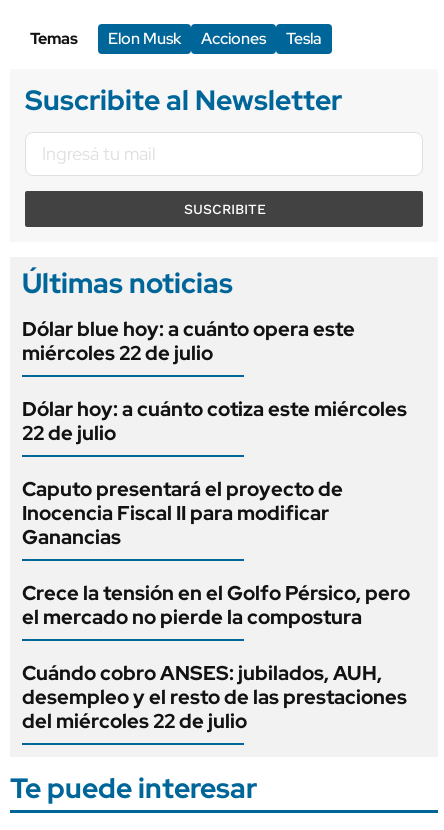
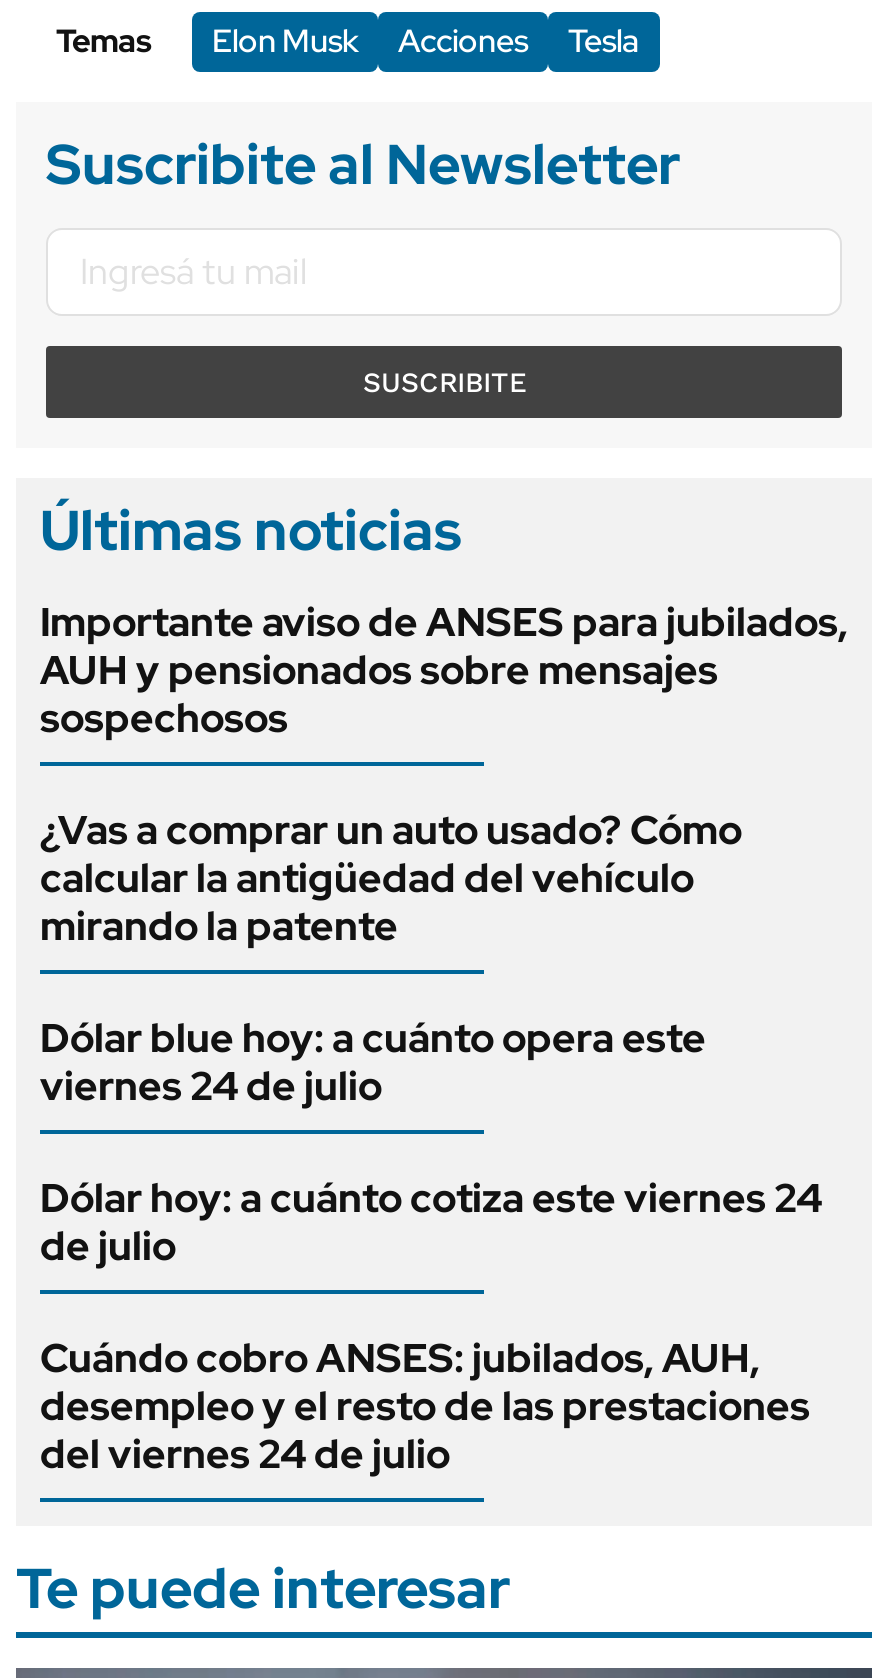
+ Importante aviso de ANSES para jubilados,
+ AUH y pensionados sobre mensajes
+ sospechosos
+ ¿Vas a comprar un auto usado? Cómo
+ calcular la antigüedad del vehículo
+ mirando la patente

moved down: Dólar blue hoy: a cuánto opera este

- miércoles 22 de julio
- Dólar hoy: a cuánto cotiza este miércoles
- 22 de julio
- Caputo presentará el proyecto de
- Inocencia Fiscal II para modificar
- Ganancias
- Crece la tensión en el Golfo Pérsico, pero
- el mercado no pierde la compostura
+ viernes 24 de julio
+ Dólar hoy: a cuánto cotiza este viernes 24
+ de julio

- del miércoles 22 de julio
+ del viernes 24 de julio
